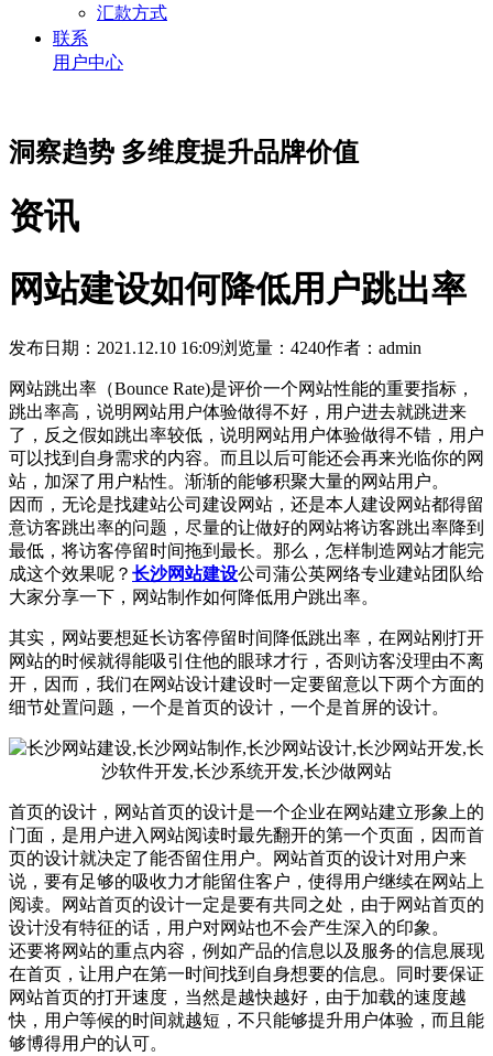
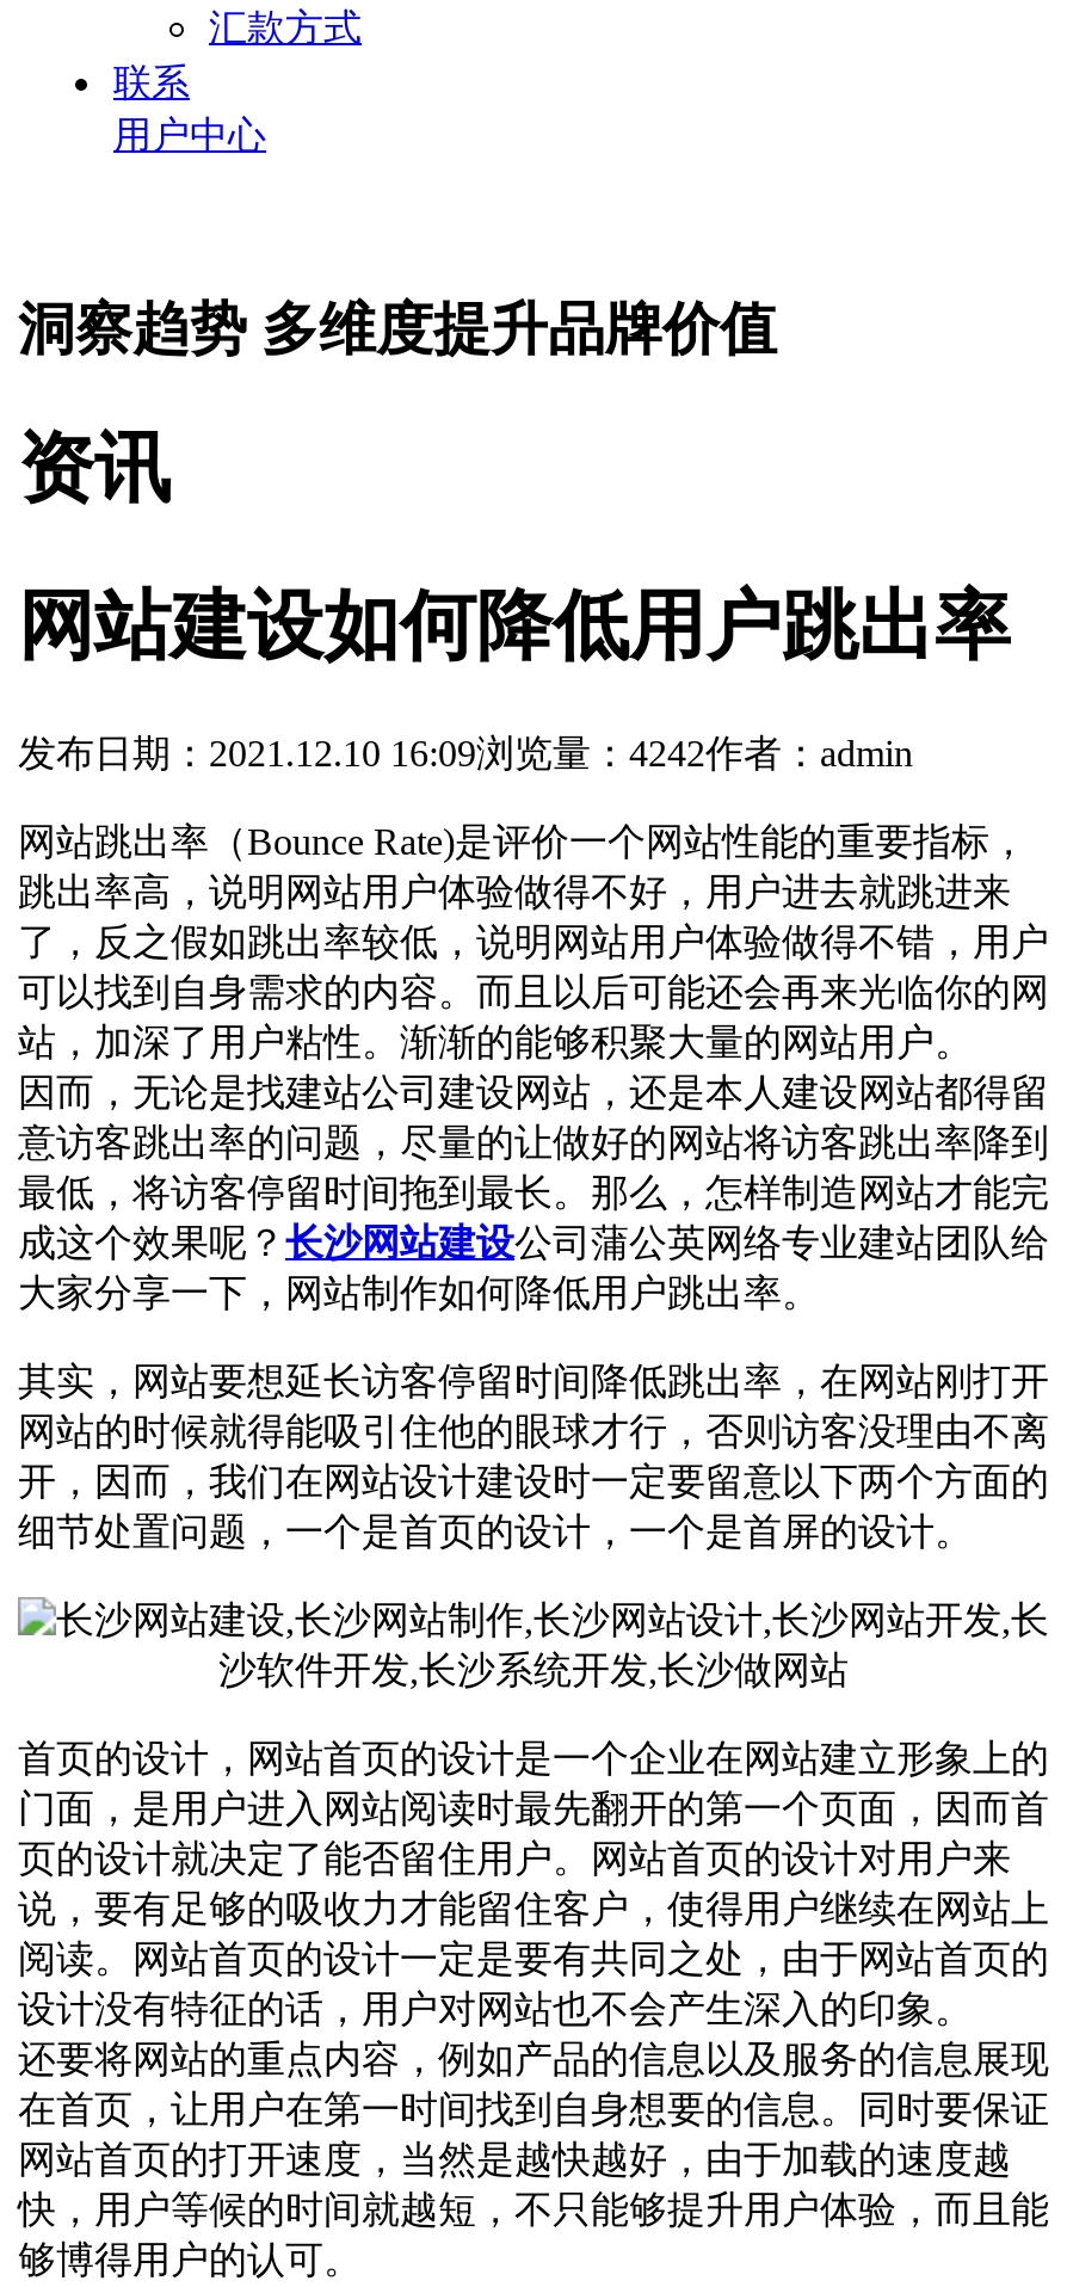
- 发布日期：2021.12.10 16:09浏览量：4240作者：admin
+ 发布日期：2021.12.10 16:09浏览量：4242作者：admin
